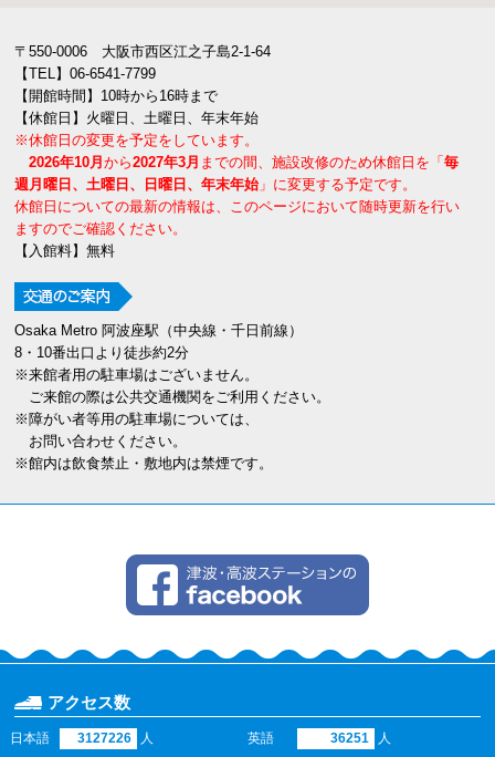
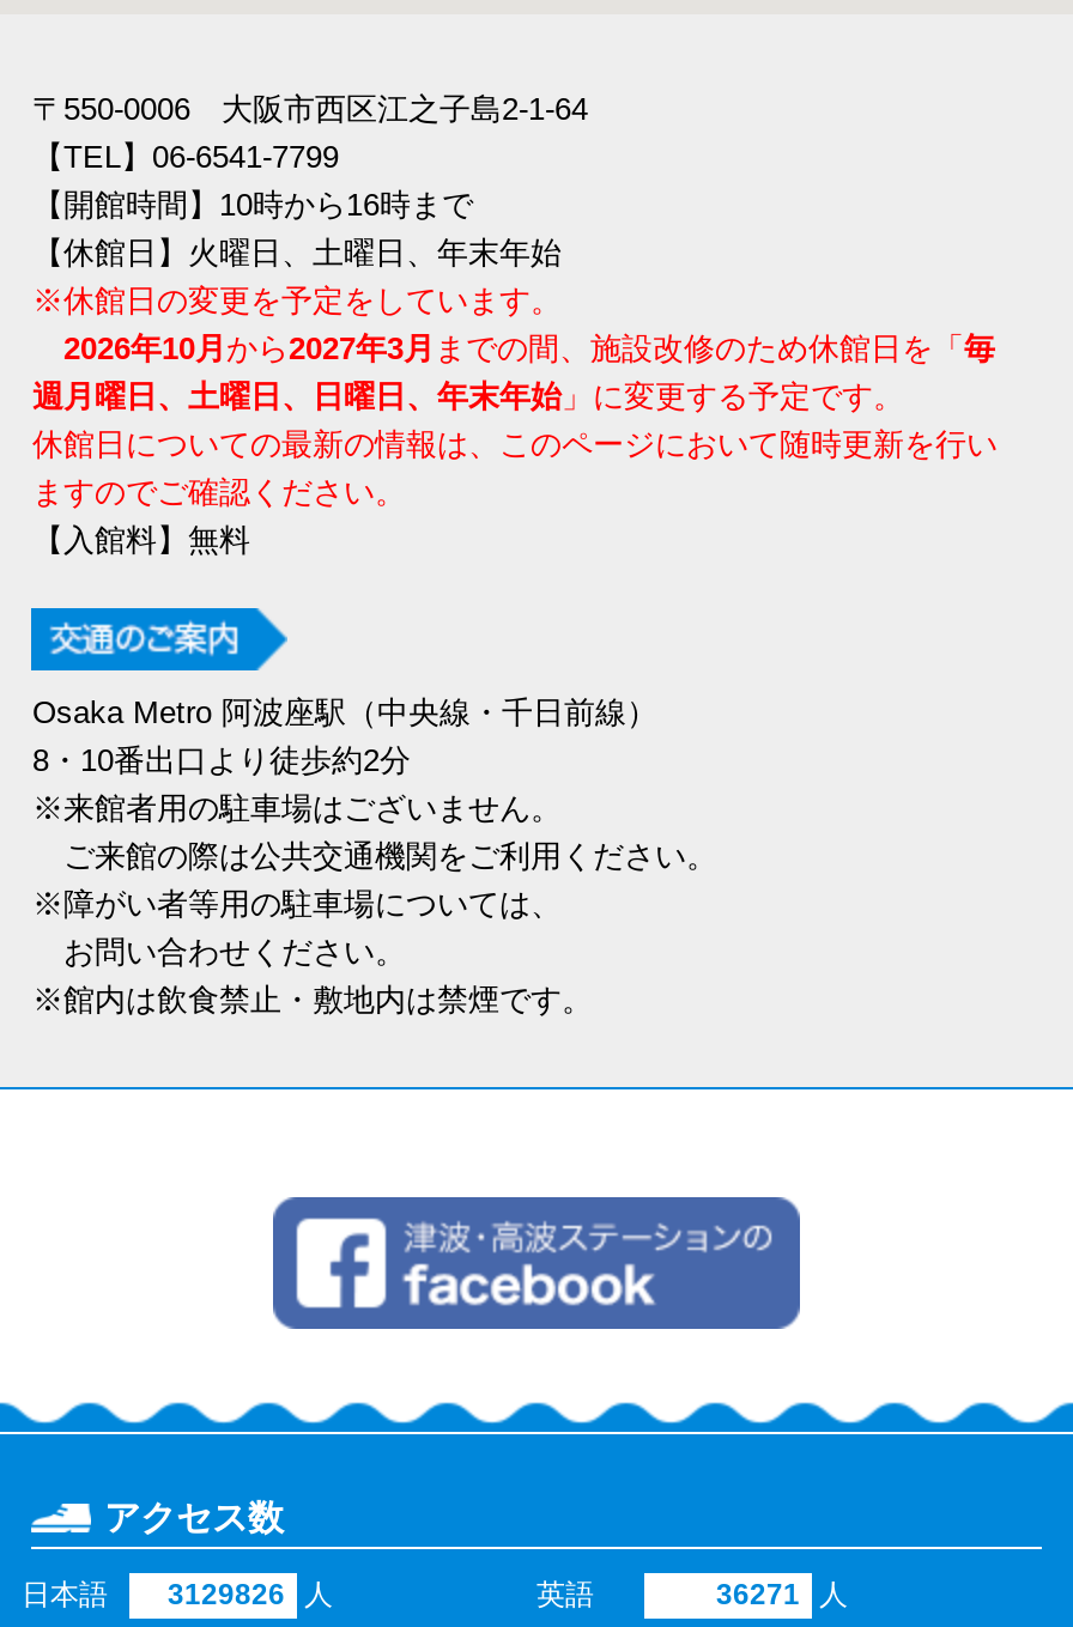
- 日本語 3127226 人
+ 日本語 3129826 人

- 36251 人
+ 36271 人
